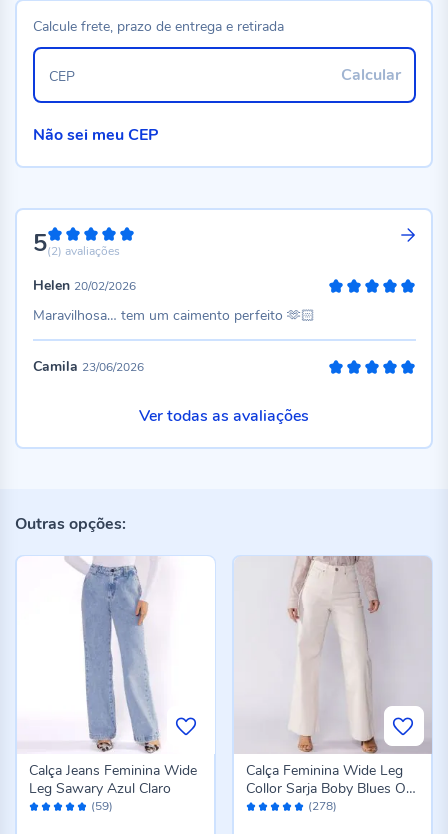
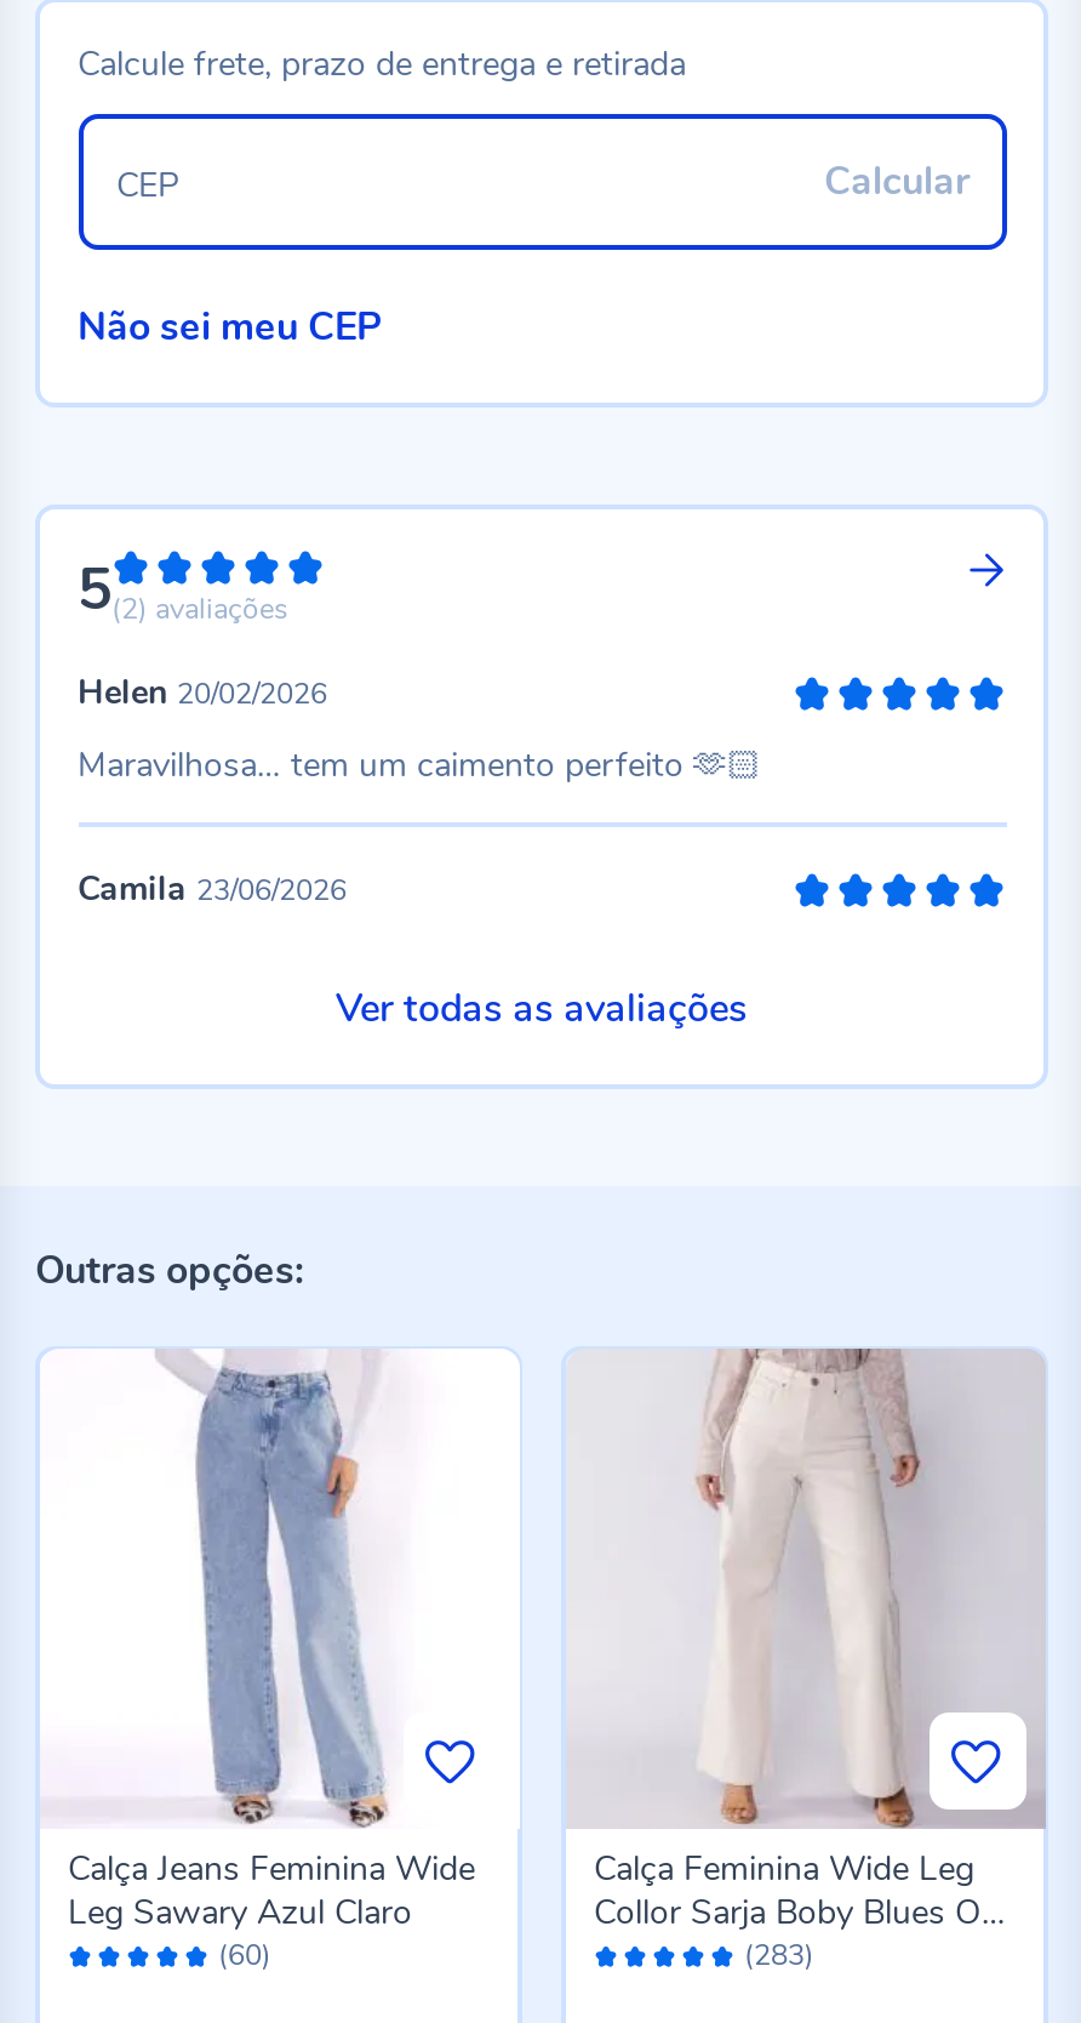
- (59)
+ (60)

- (278)
+ (283)
